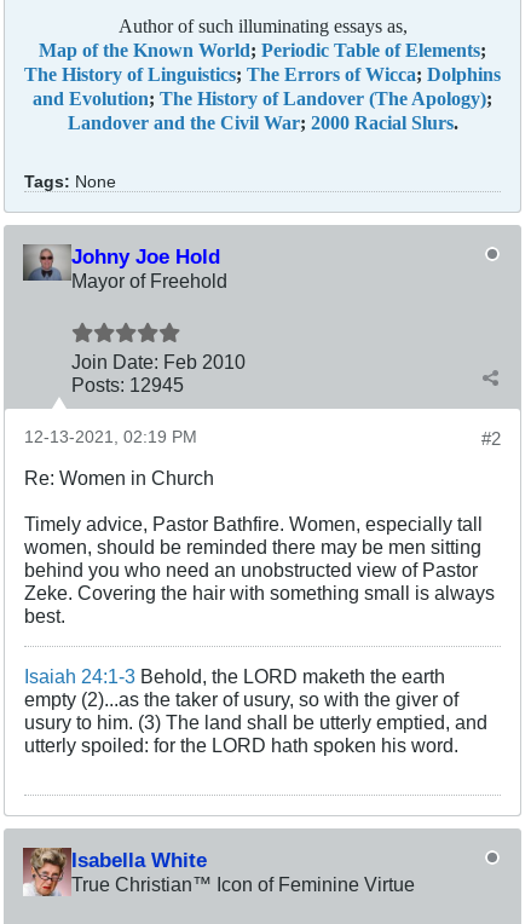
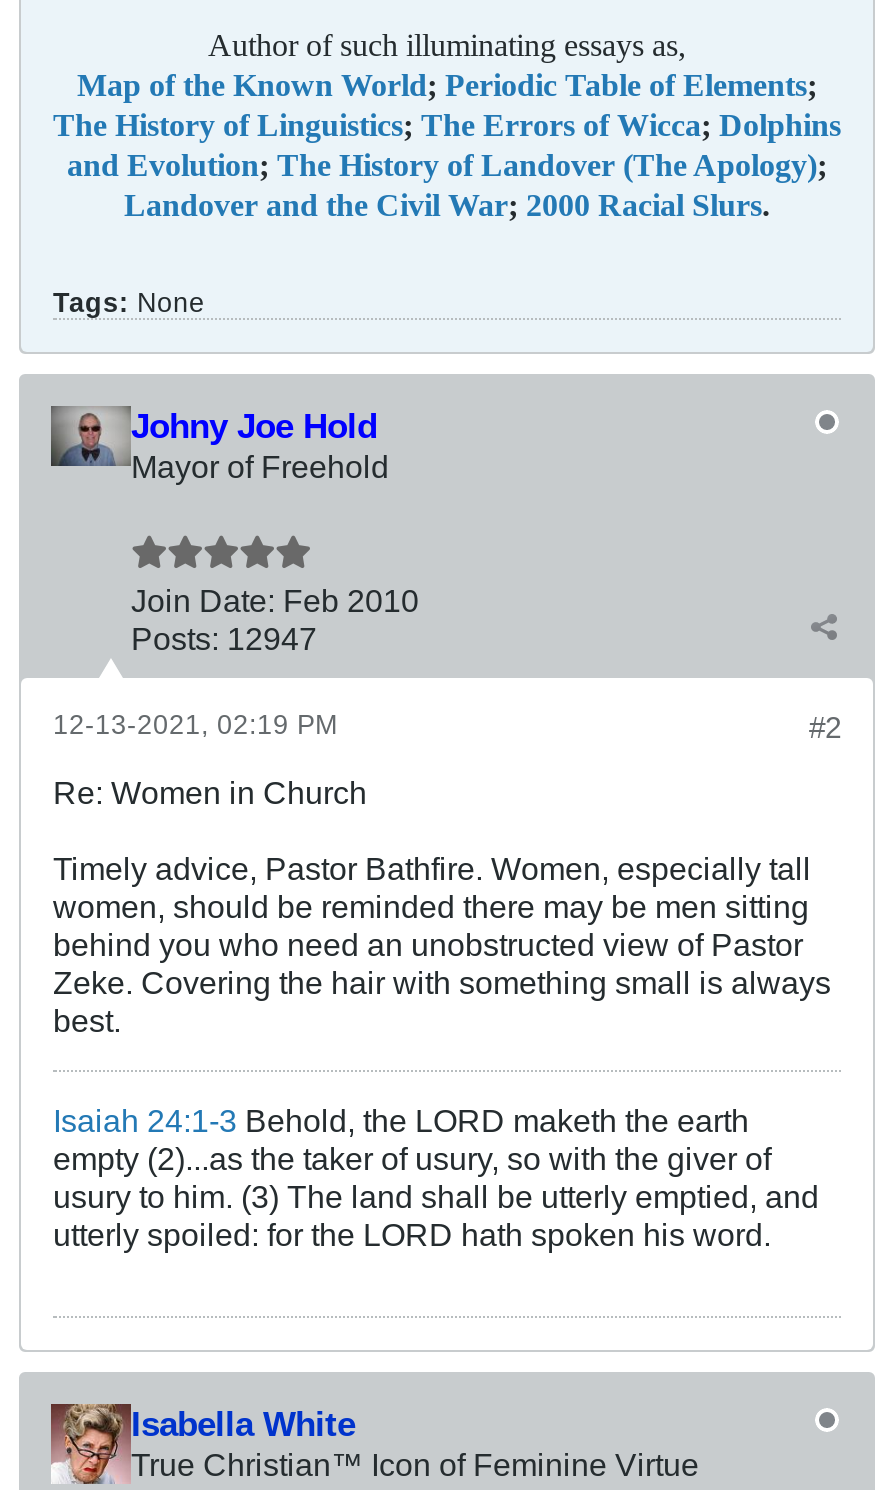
- Posts: 12945
+ Posts: 12947
